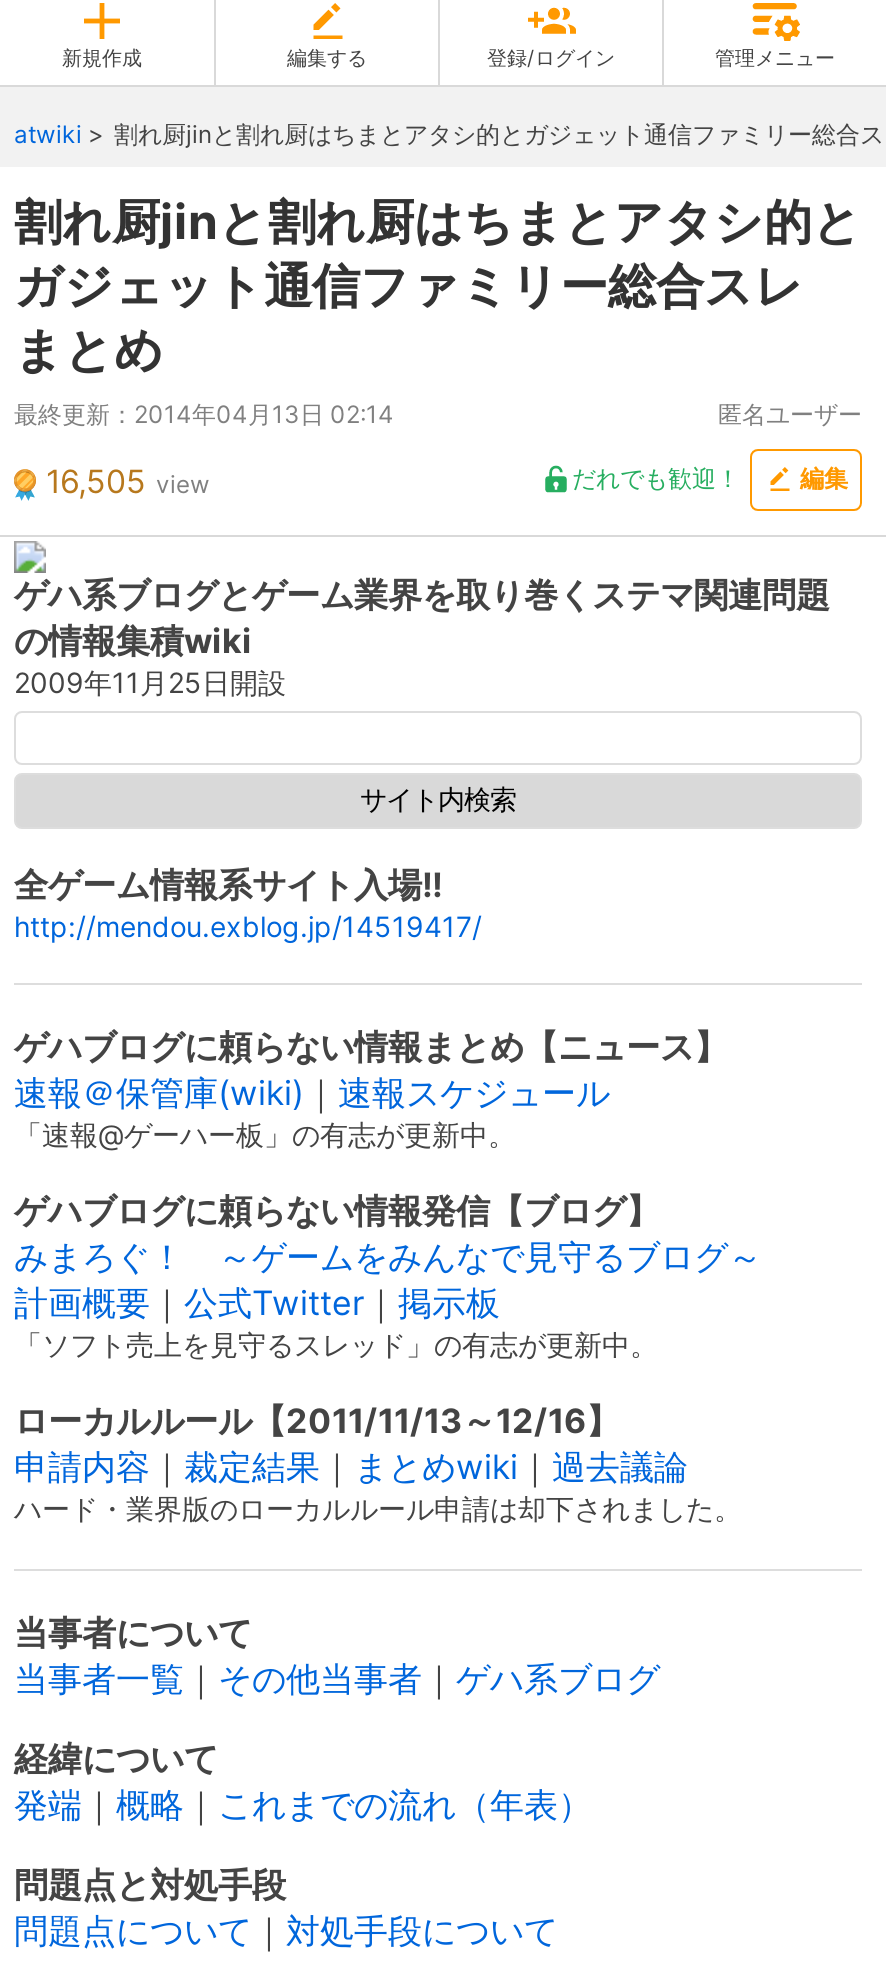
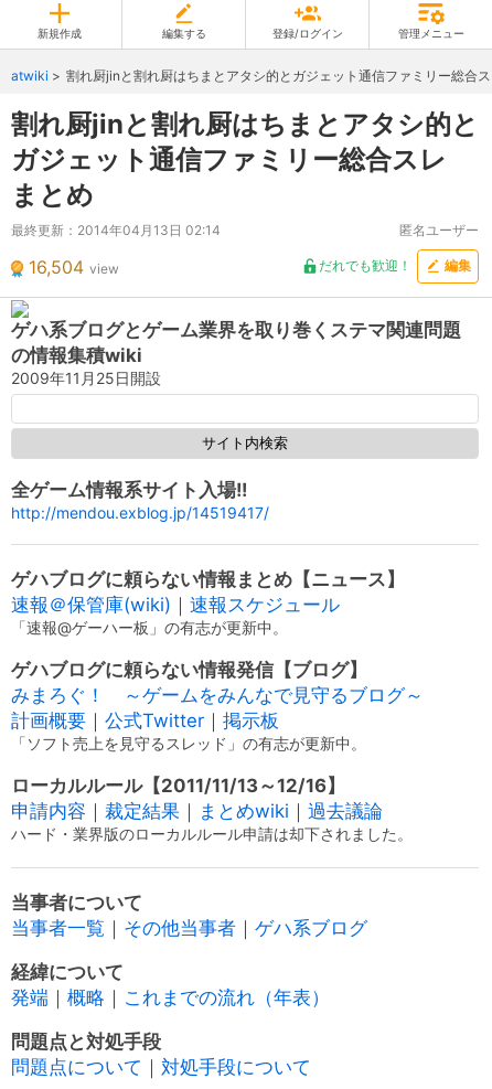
- 16,505 view
+ 16,504 view
